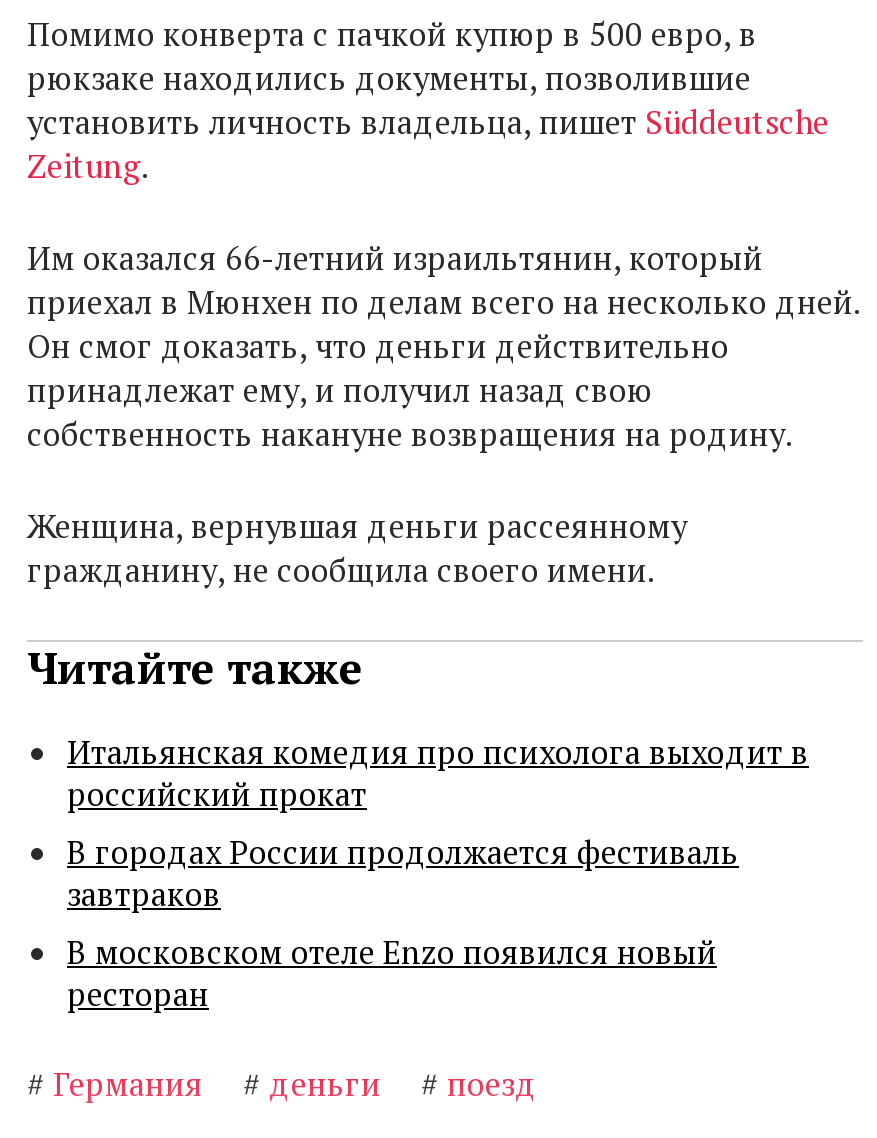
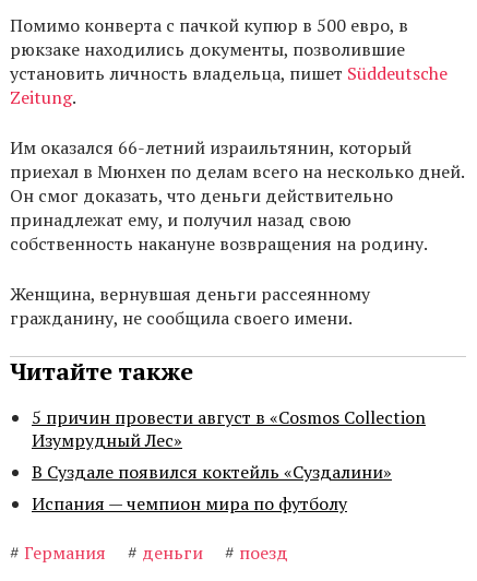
- Итальянская комедия про психолога выходит в
- российский прокат
- В городах России продолжается фестиваль
- завтраков
- В московском отеле Enzo появился новый
- ресторан
+ 5 причин провести август в «Cosmos Collection
+ Изумрудный Лес»
+ В Суздале появился коктейль «Суздалини»
+ Испания — чемпион мира по футболу
